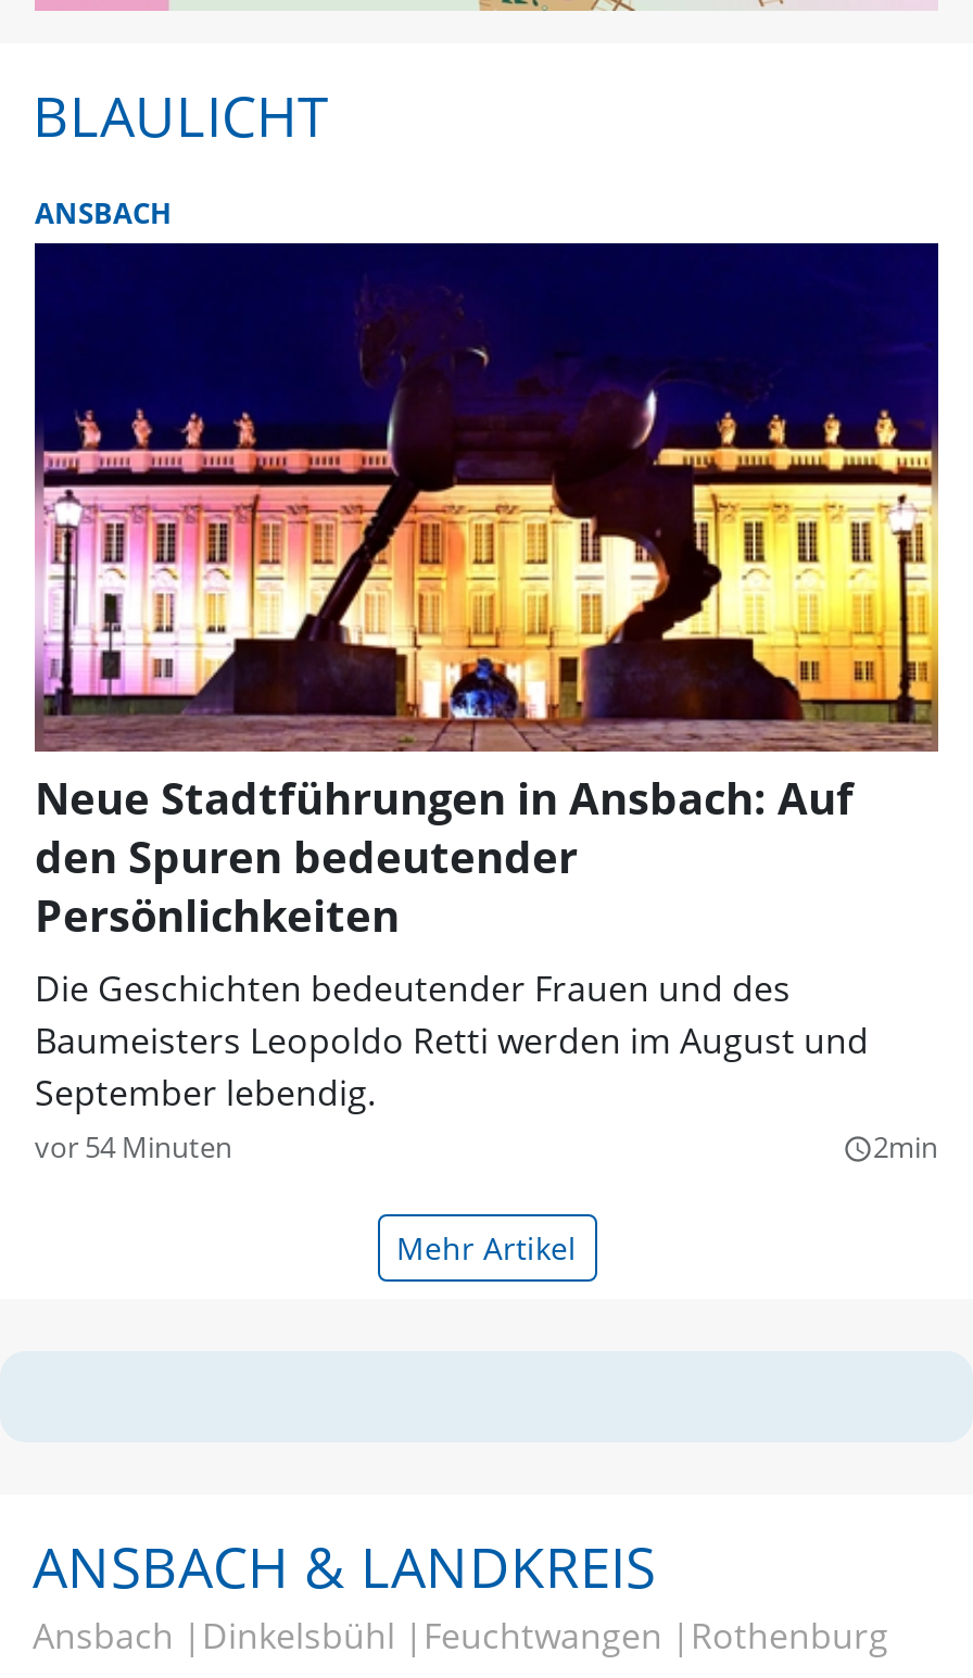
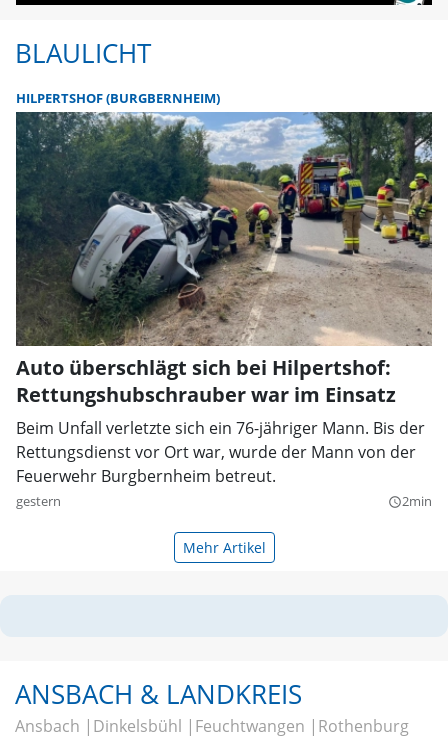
- ANSBACH
+ HILPERTSHOF (BURGBERNHEIM)

- [image]
- Neue Stadtführungen in Ansbach: Auf
- den Spuren bedeutender
- Persönlichkeiten
- Die Geschichten bedeutender Frauen und des
- Baumeisters Leopoldo Retti werden im August und
- September lebendig.
- vor 54 Minuten
+ [image]
+ Auto überschlägt sich bei Hilpertshof:
+ Rettungshubschrauber war im Einsatz
+ Beim Unfall verletzte sich ein 76-jähriger Mann. Bis der
+ Rettungsdienst vor Ort war, wurde der Mann von der
+ Feuerwehr Burgbernheim betreut.
+ gestern
